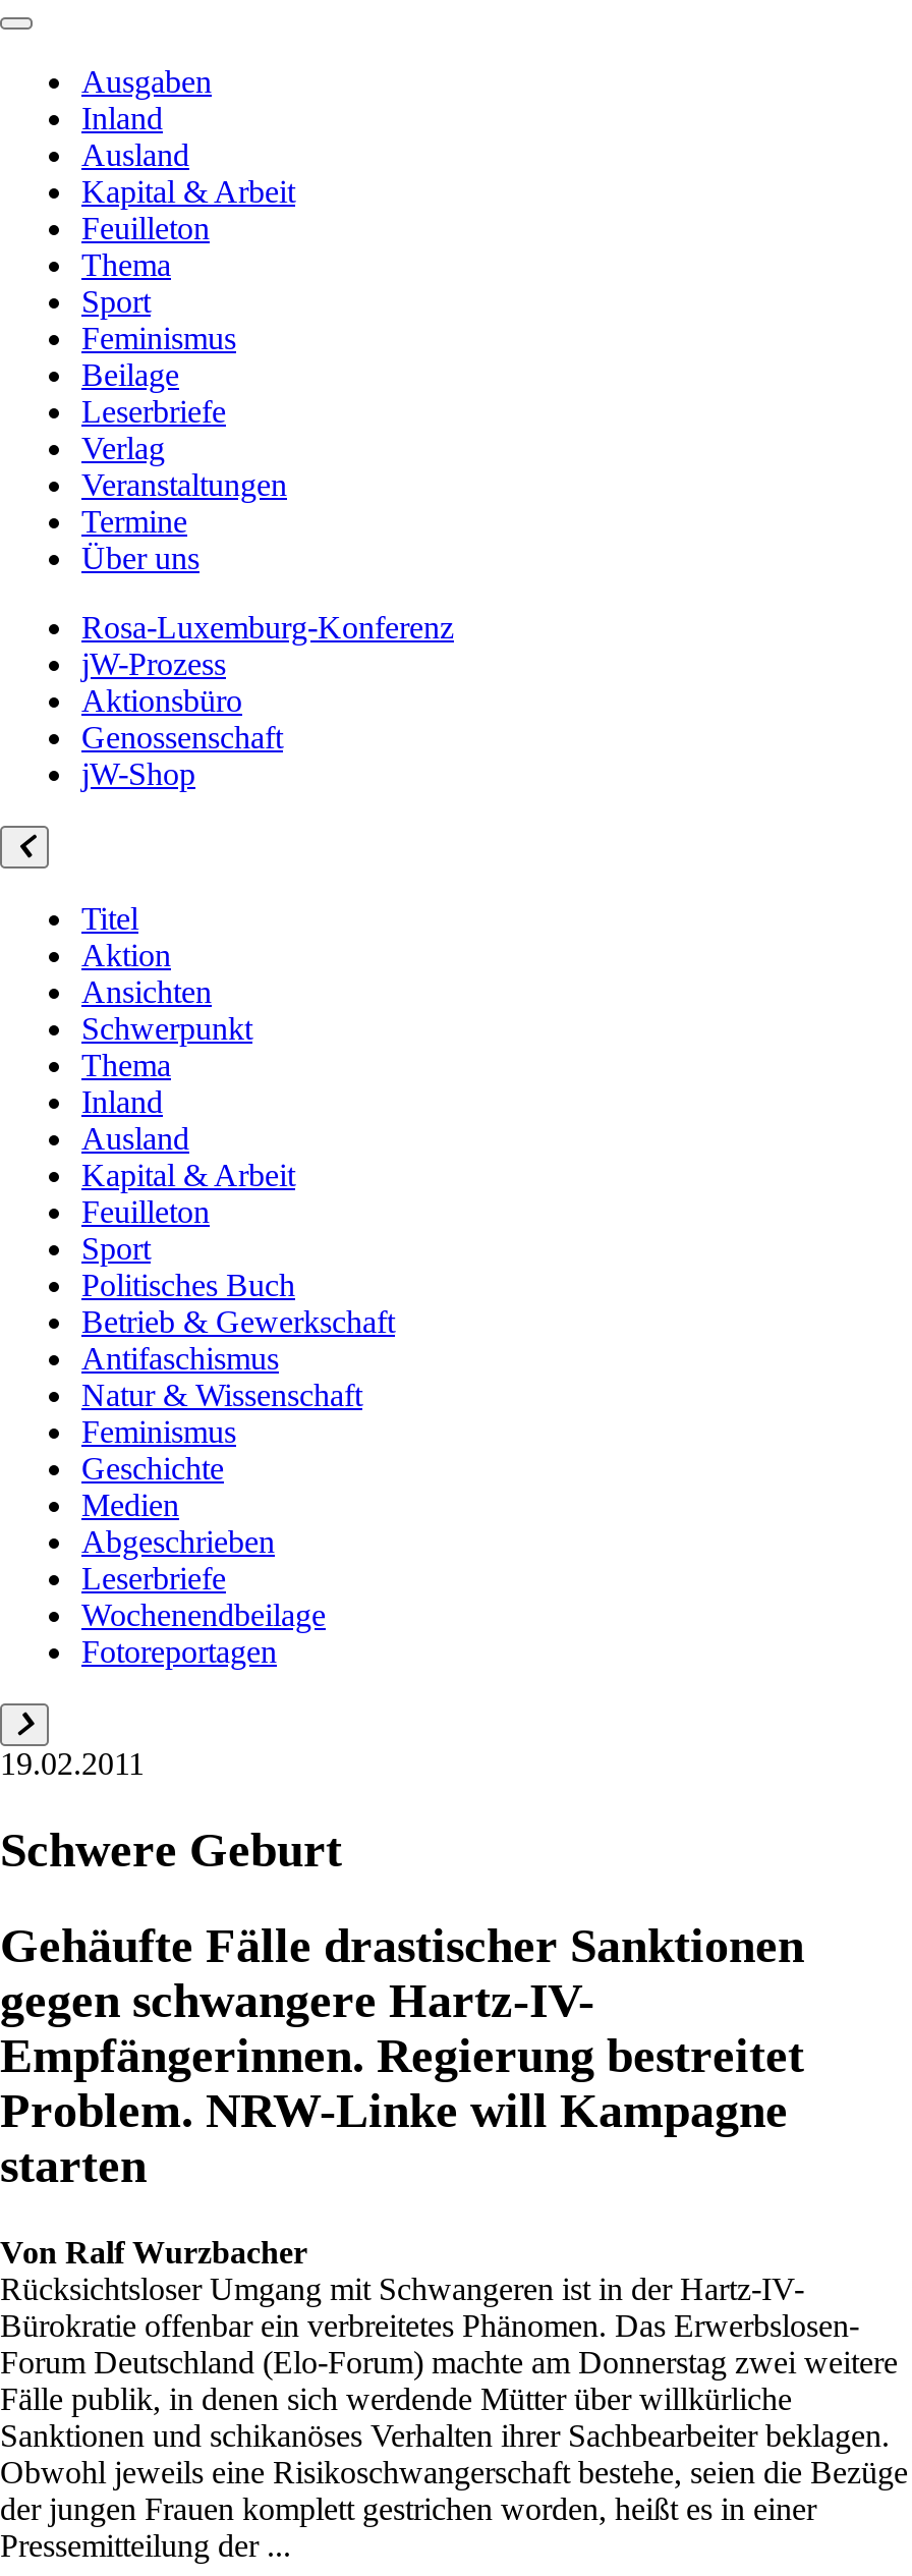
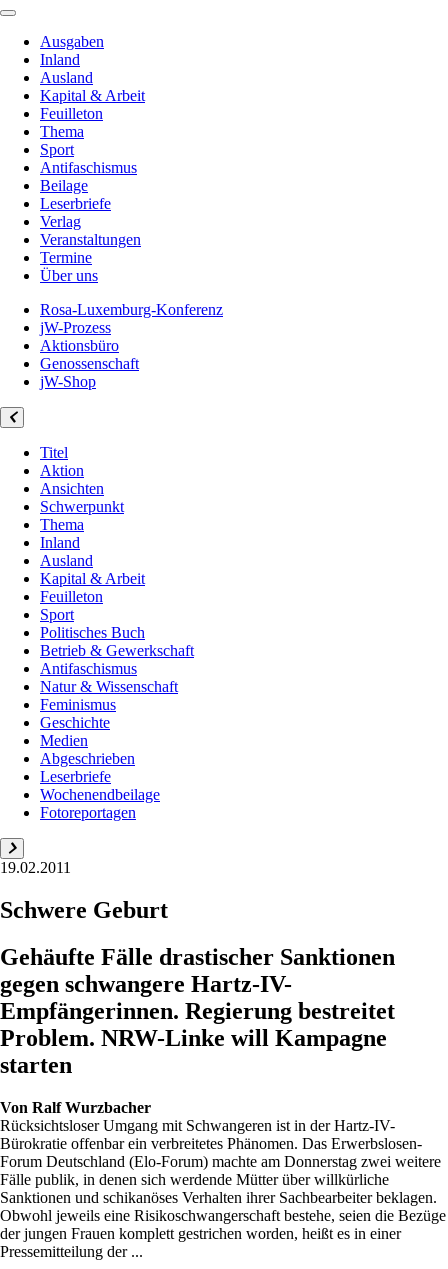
- Feminismus
+ Antifaschismus
